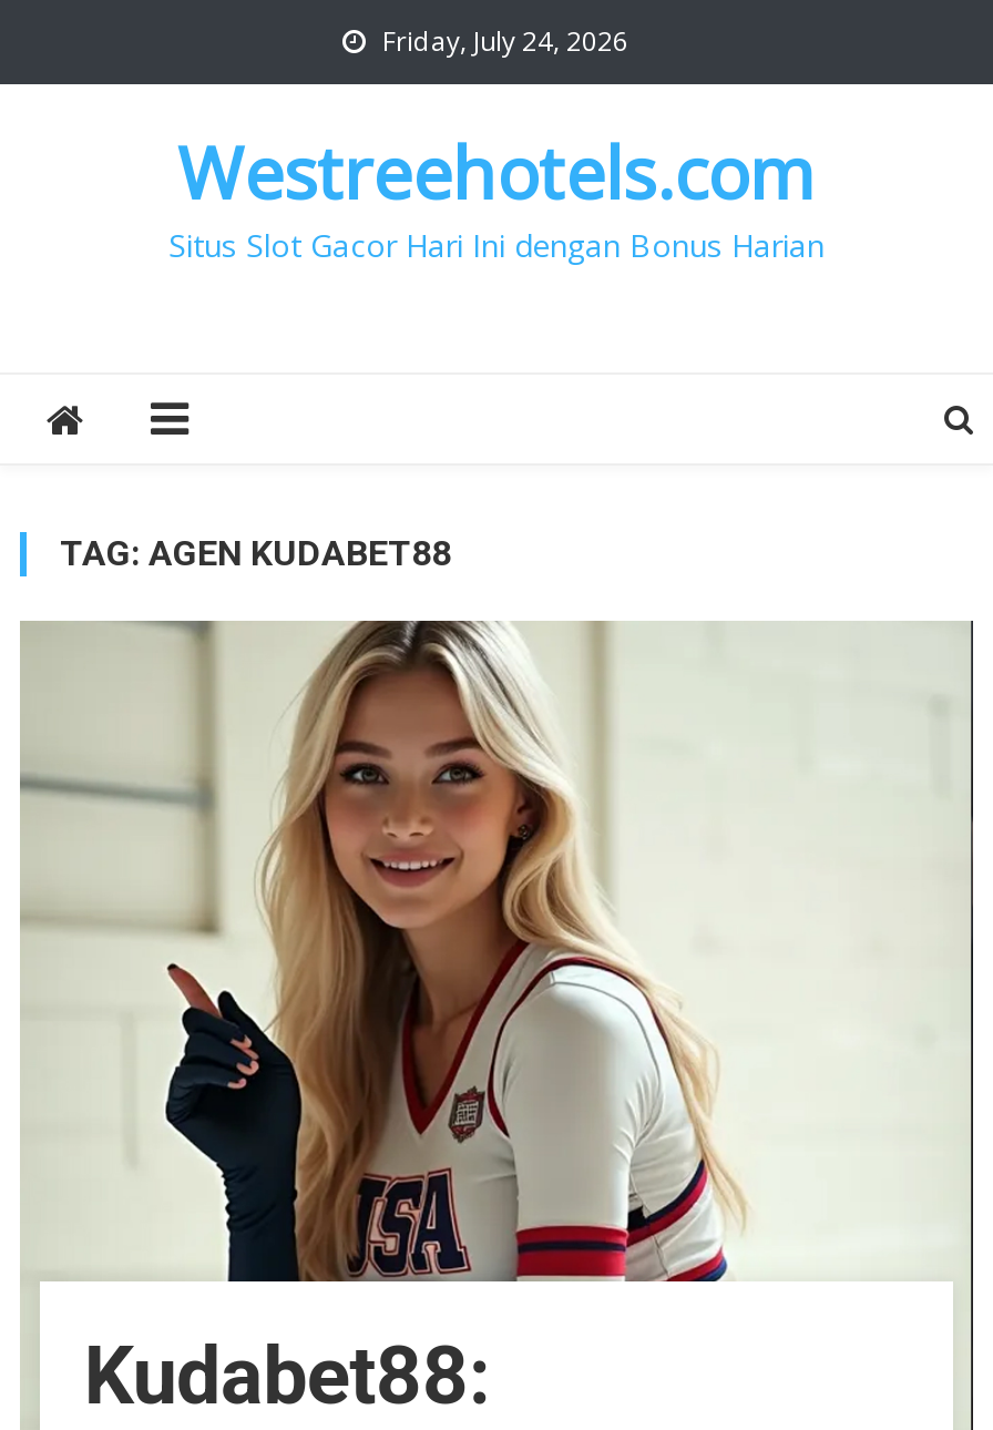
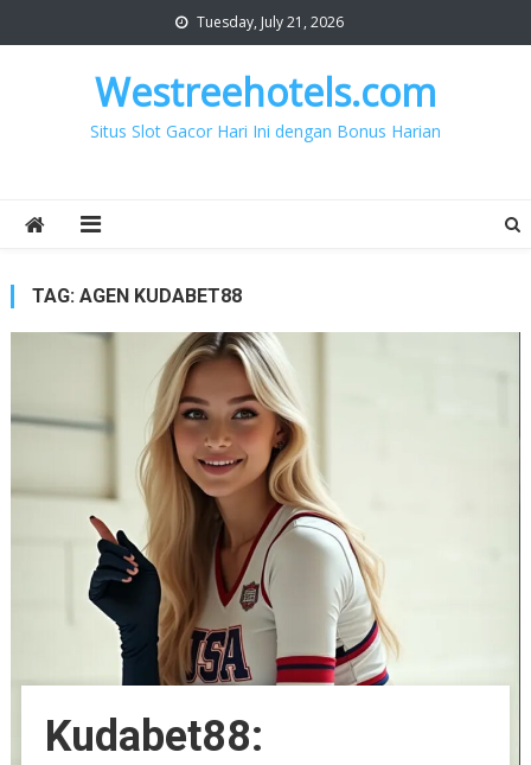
- Friday, July 24, 2026
+ Tuesday, July 21, 2026
